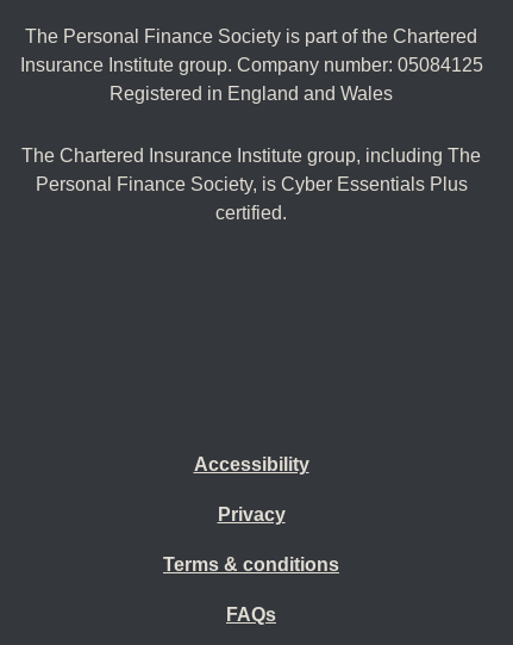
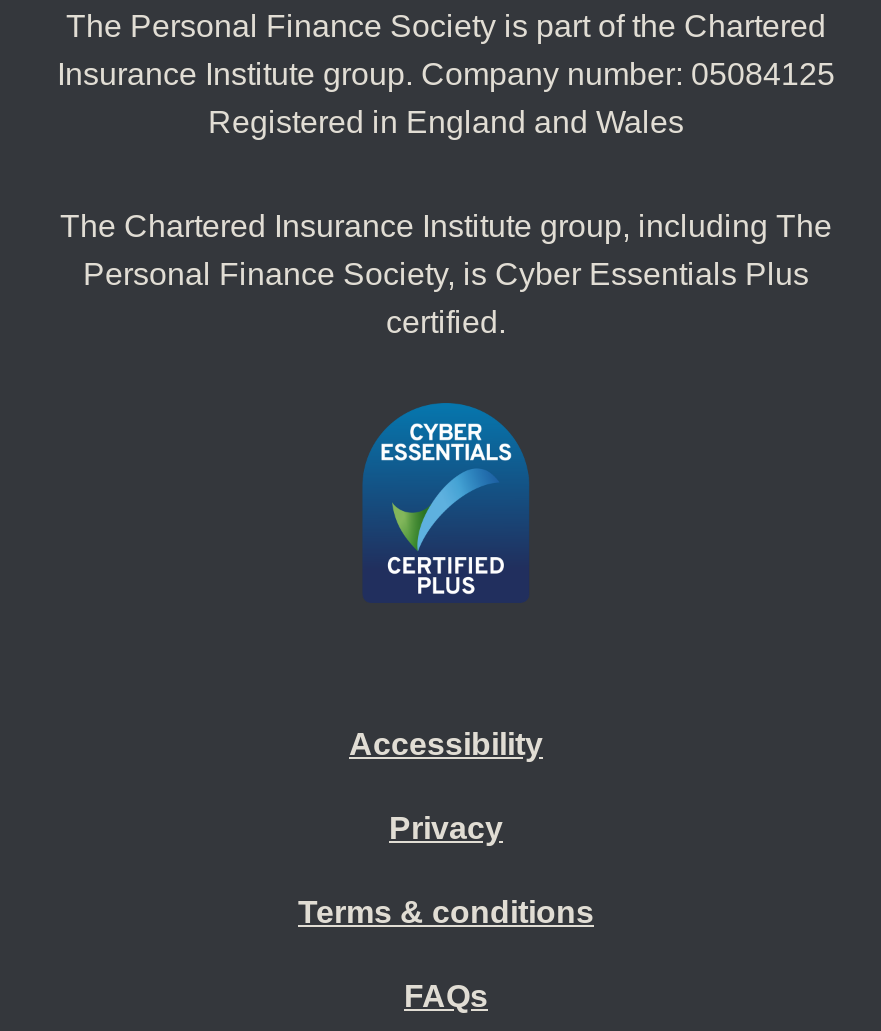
+ [image]
